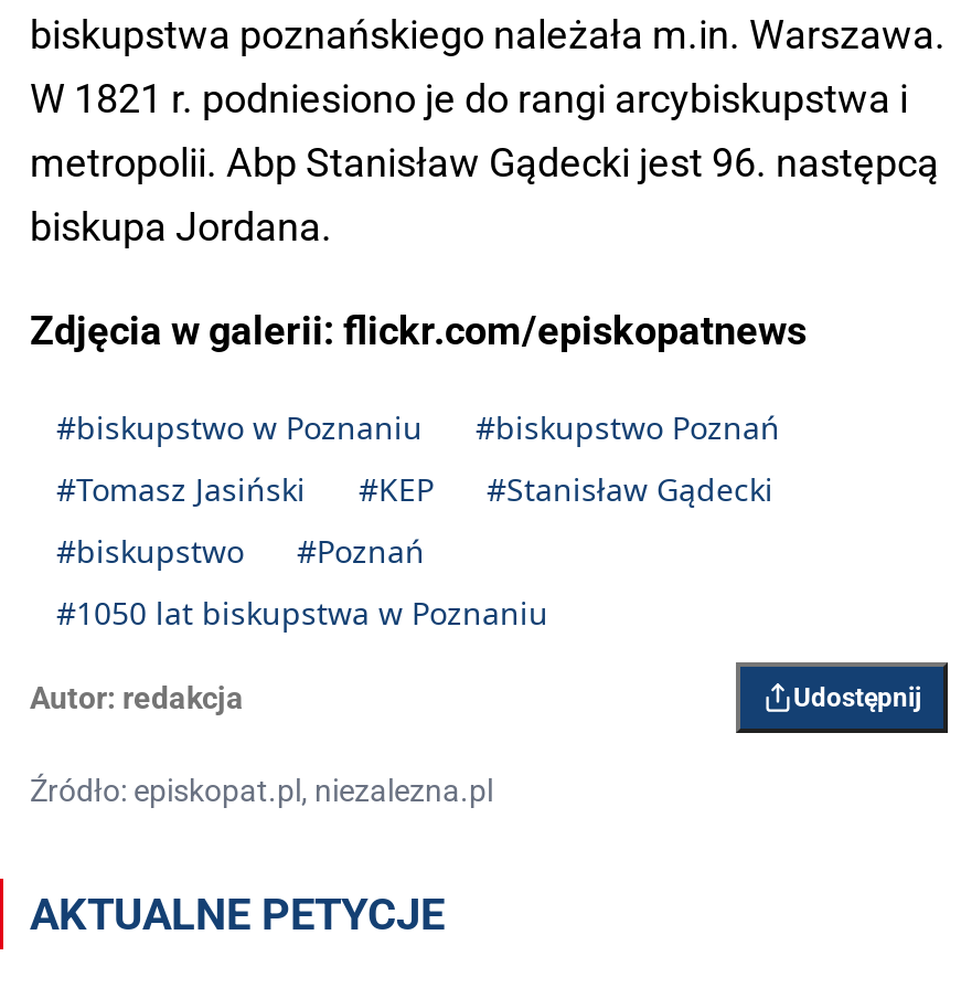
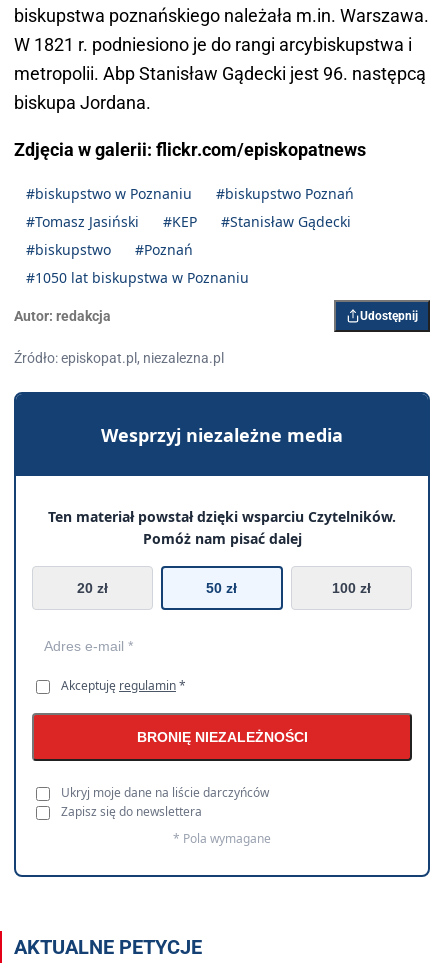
+ [image]
+ Wesprzyj niezależne media
+ Ten materiał powstał dzięki wsparciu Czytelników.
+ Pomóż nam pisać dalej
+ 20 zł
+ 50 zł
+ 100 zł

+ Akceptuję regulamin *
+ BRONIĘ NIEZALEŻNOŚCI
+ Ukryj moje dane na liście darczyńców
+ Zapisz się do newslettera
+ * Pola wymagane
